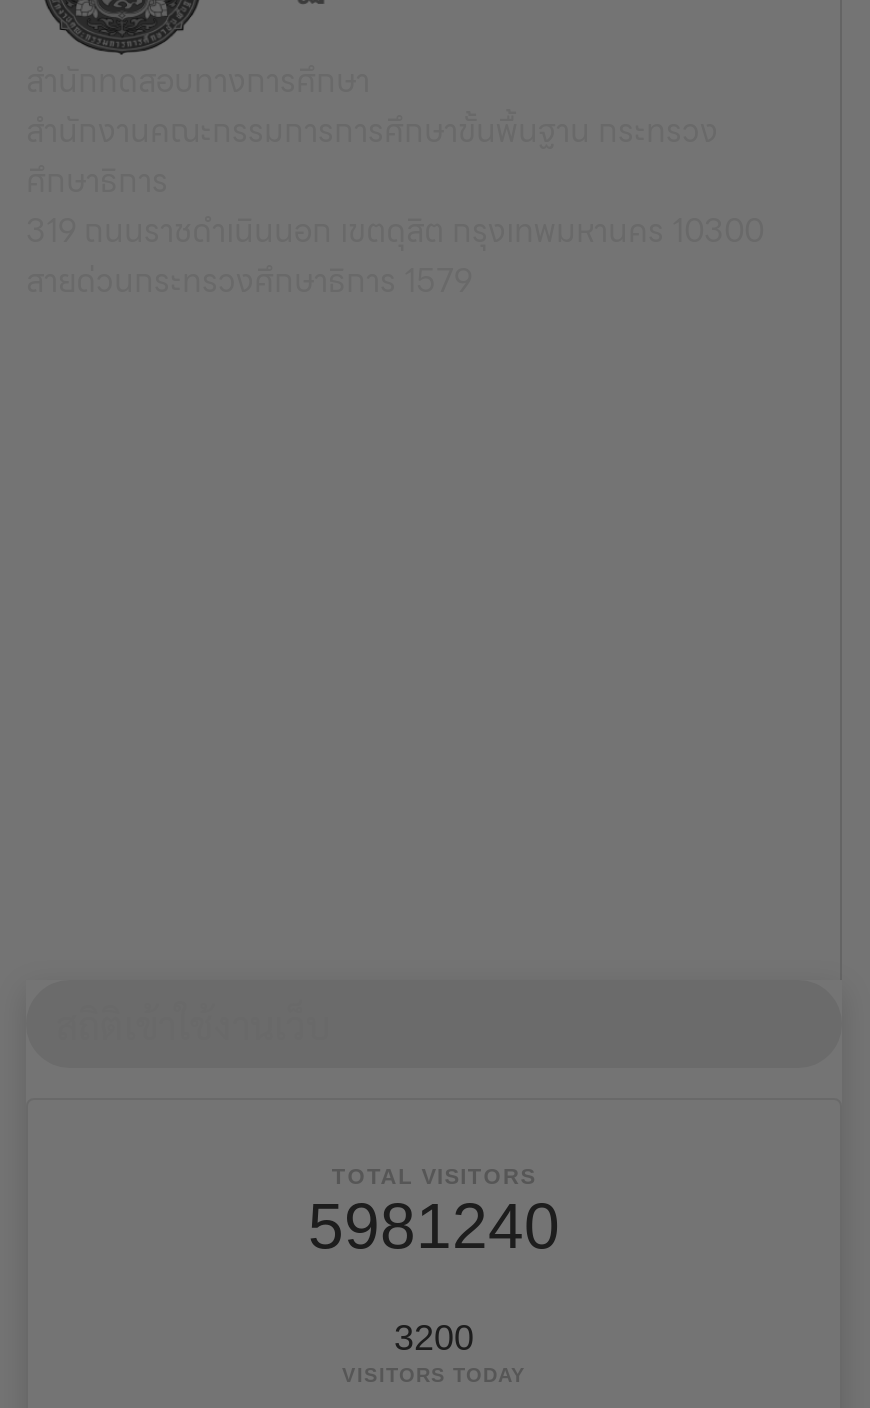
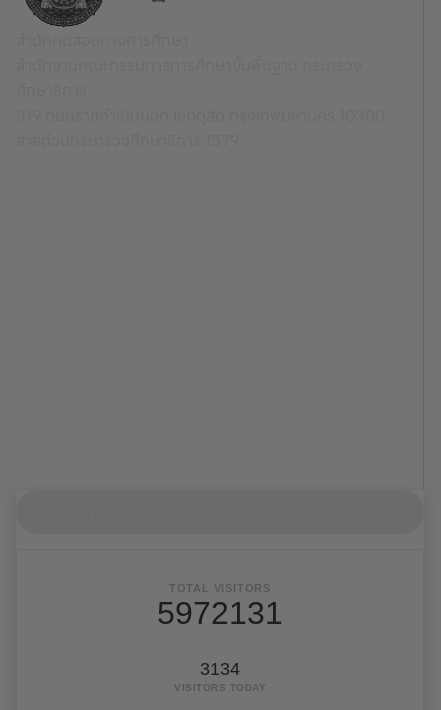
- 5981240
+ 5972131

- 3200
+ 3134
